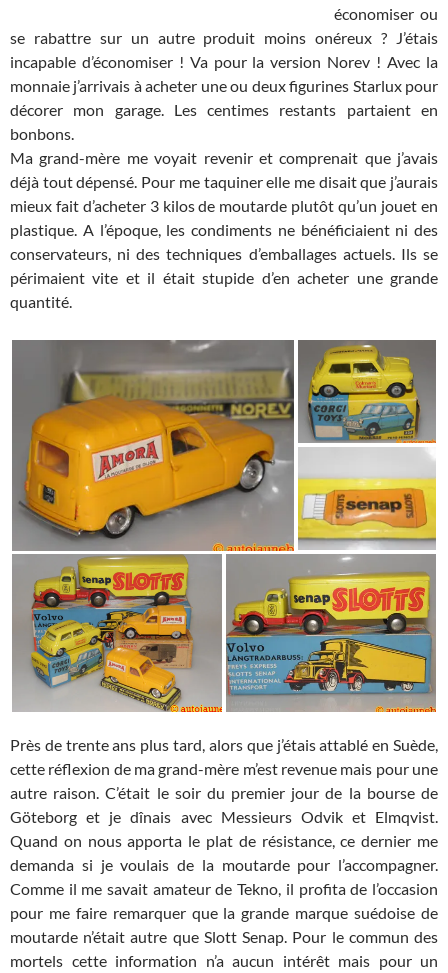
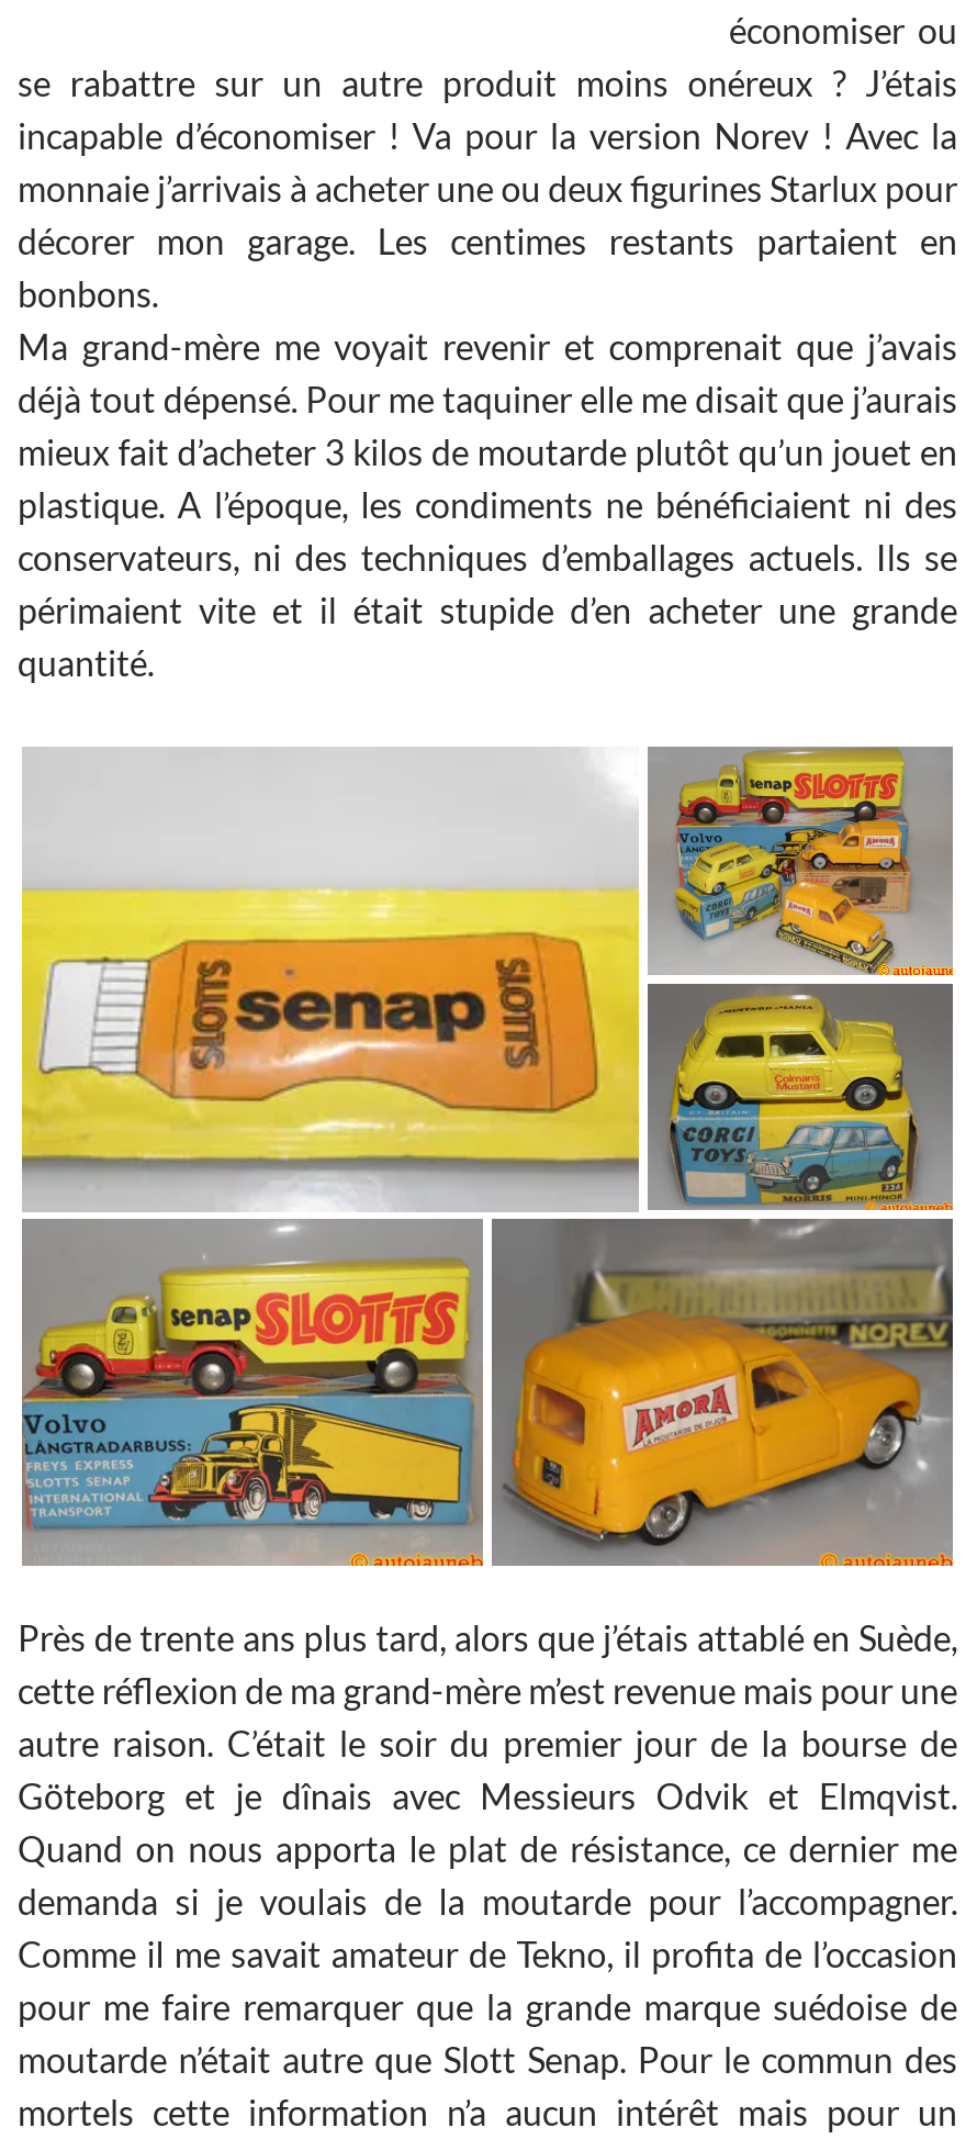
- [image]
+ [image]
